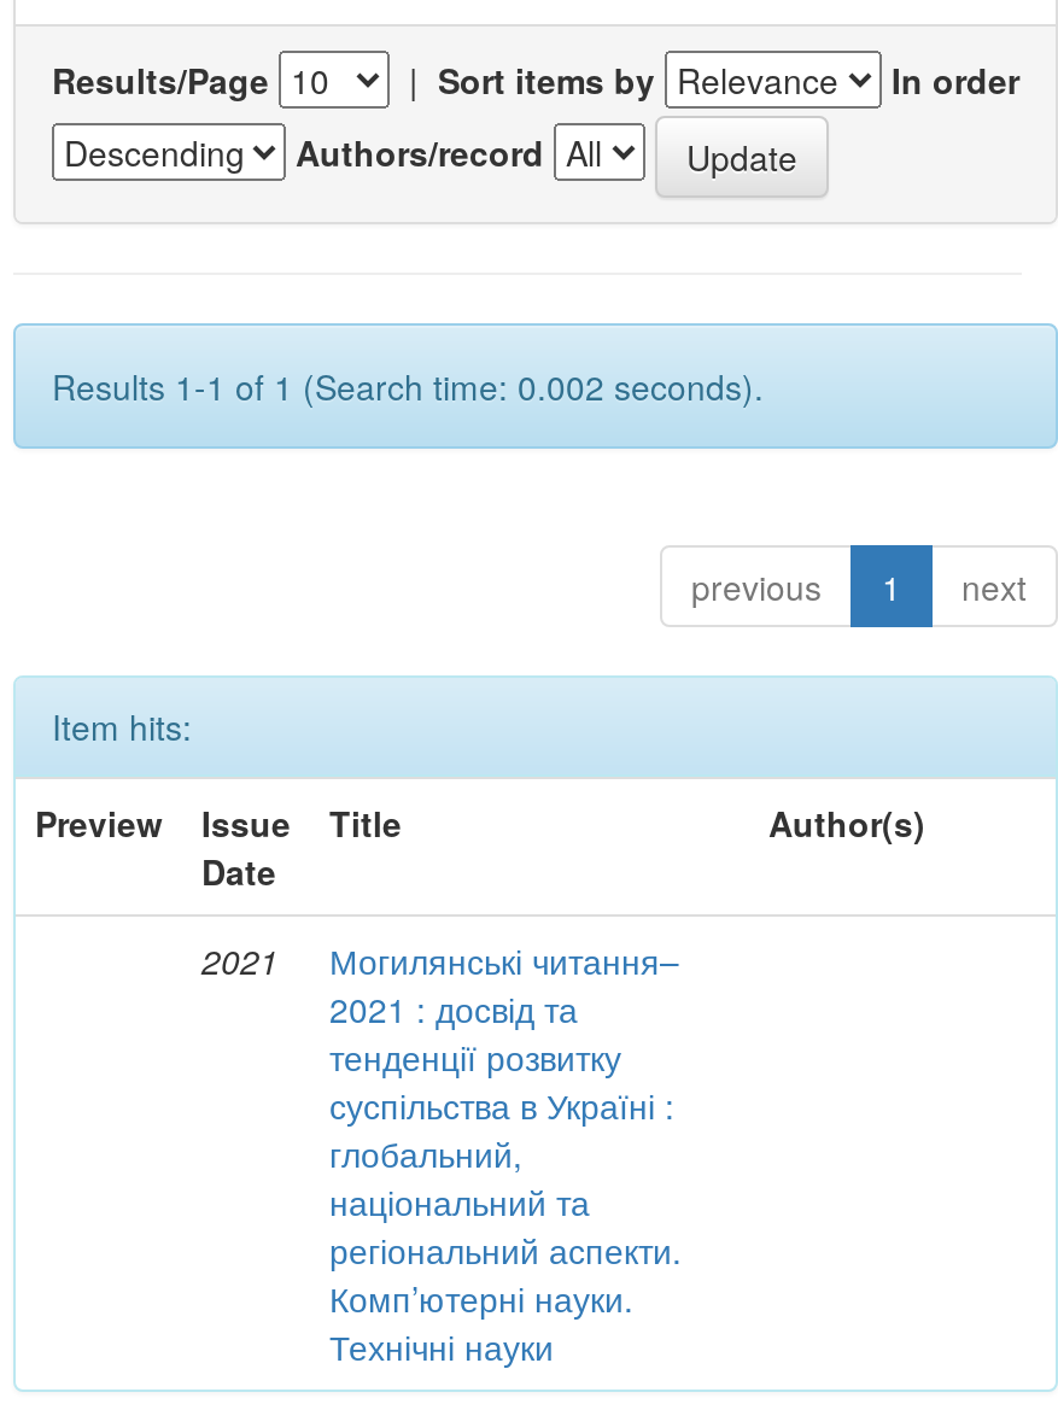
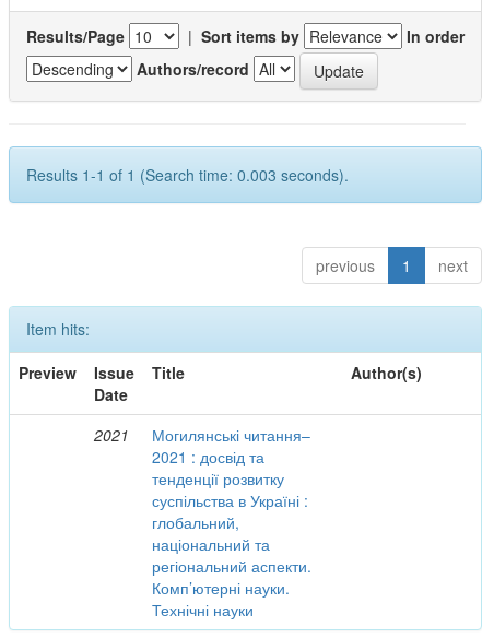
- Results 1-1 of 1 (Search time: 0.002 seconds).
+ Results 1-1 of 1 (Search time: 0.003 seconds).
